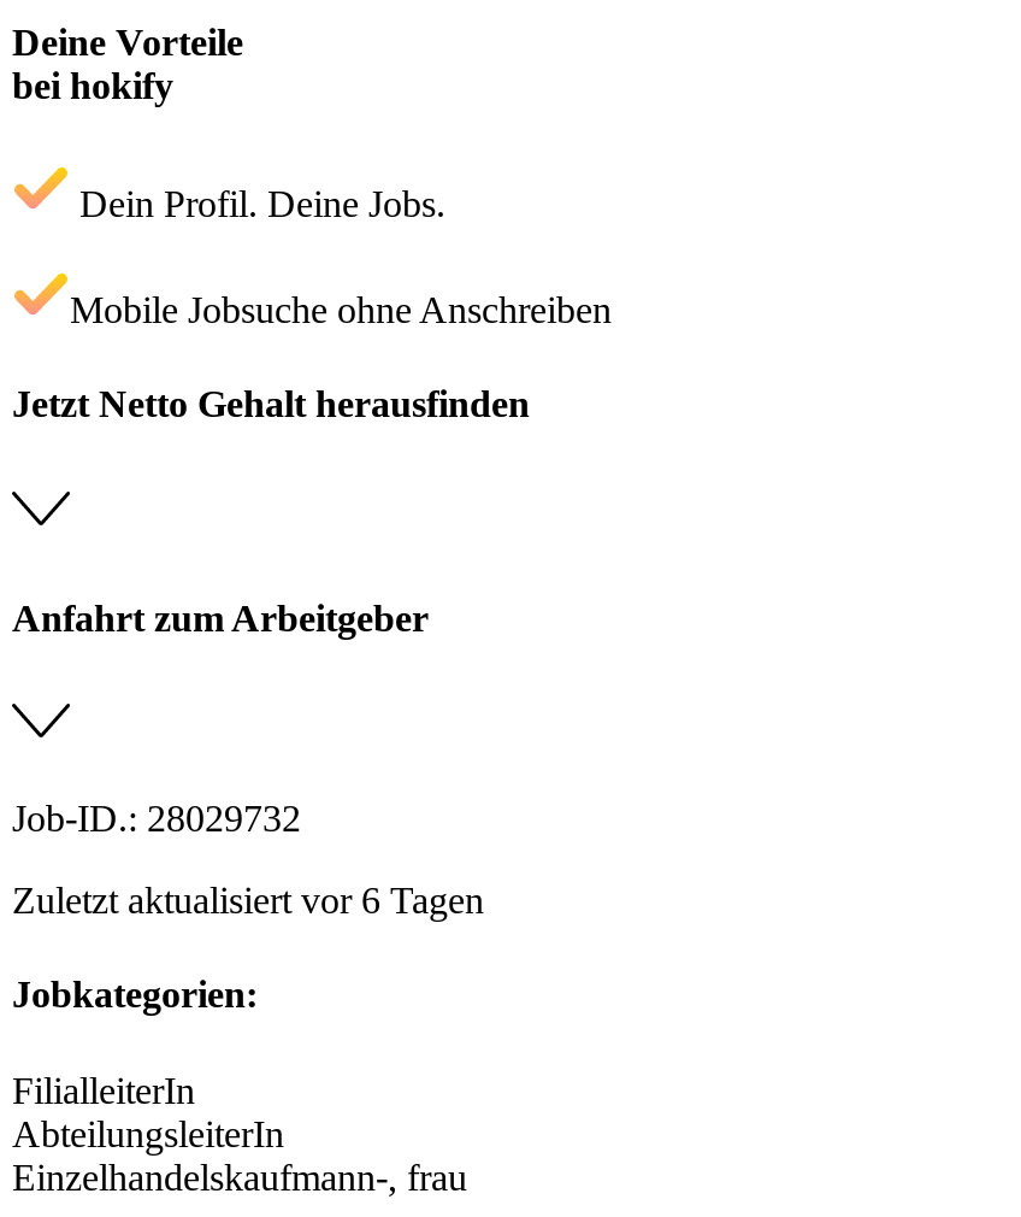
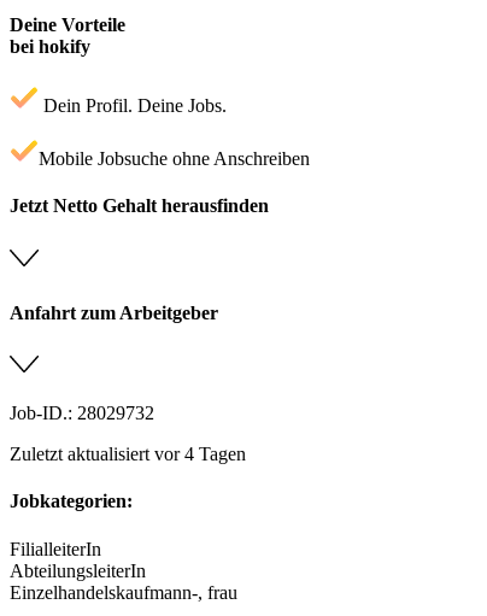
- Zuletzt aktualisiert vor 6 Tagen
+ Zuletzt aktualisiert vor 4 Tagen
